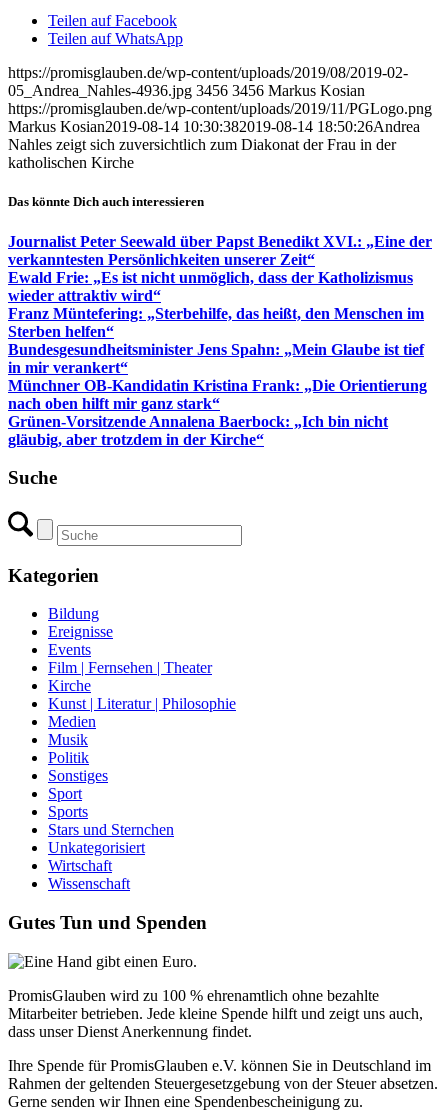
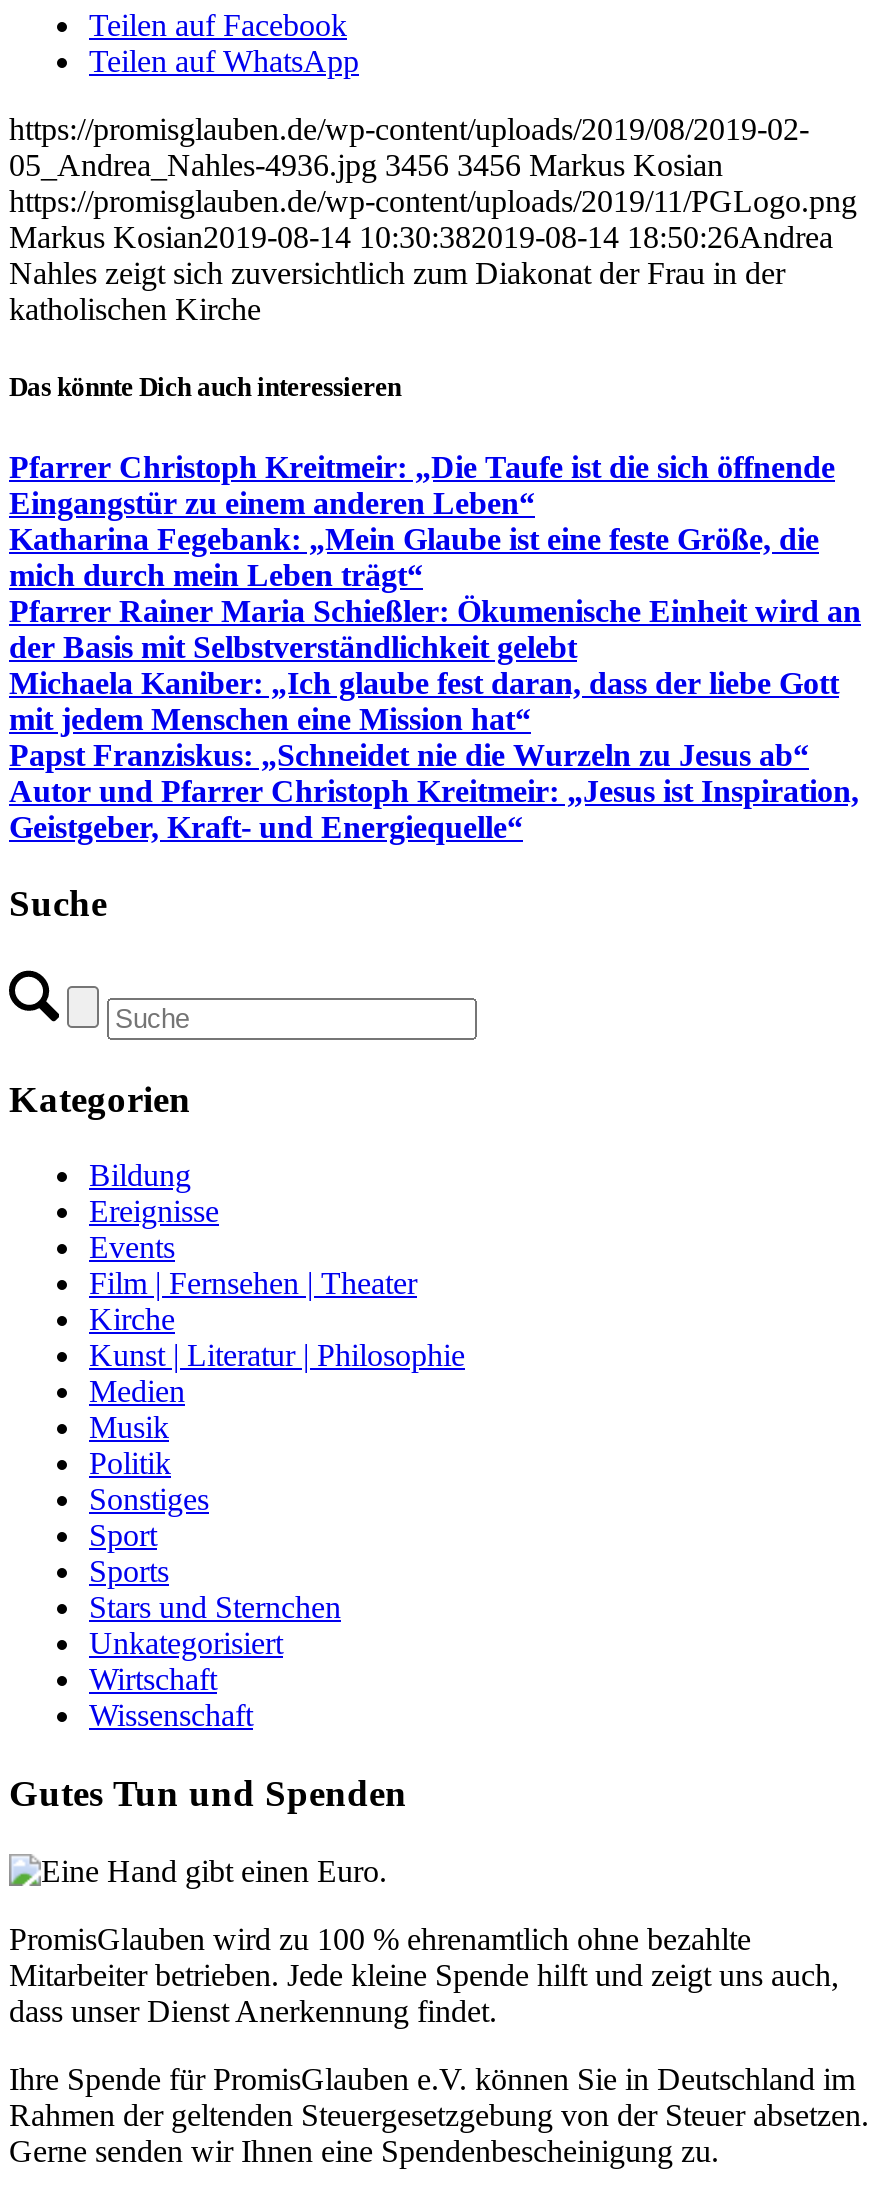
- Journalist Peter Seewald über Papst Benedikt XVI.: „Eine der
- verkanntesten Persönlichkeiten unserer Zeit“
- Ewald Frie: „Es ist nicht unmöglich, dass der Katholizismus
- wieder attraktiv wird“
- Franz Müntefering: „Sterbehilfe, das heißt, den Menschen im
- Sterben helfen“
- Bundesgesundheitsminister Jens Spahn: „Mein Glaube ist tief
- in mir verankert“
- Münchner OB-Kandidatin Kristina Frank: „Die Orientierung
- nach oben hilft mir ganz stark“
- Grünen-Vorsitzende Annalena Baerbock: „Ich bin nicht
- gläubig, aber trotzdem in der Kirche“
+ Pfarrer Christoph Kreitmeir: „Die Taufe ist die sich öffnende
+ Eingangstür zu einem anderen Leben“
+ Katharina Fegebank: „Mein Glaube ist eine feste Größe, die
+ mich durch mein Leben trägt“
+ Pfarrer Rainer Maria Schießler: Ökumenische Einheit wird an
+ der Basis mit Selbstverständlichkeit gelebt
+ Michaela Kaniber: „Ich glaube fest daran, dass der liebe Gott
+ mit jedem Menschen eine Mission hat“
+ Papst Franziskus: „Schneidet nie die Wurzeln zu Jesus ab“
+ Autor und Pfarrer Christoph Kreitmeir: „Jesus ist Inspiration,
+ Geistgeber, Kraft- und Energiequelle“
